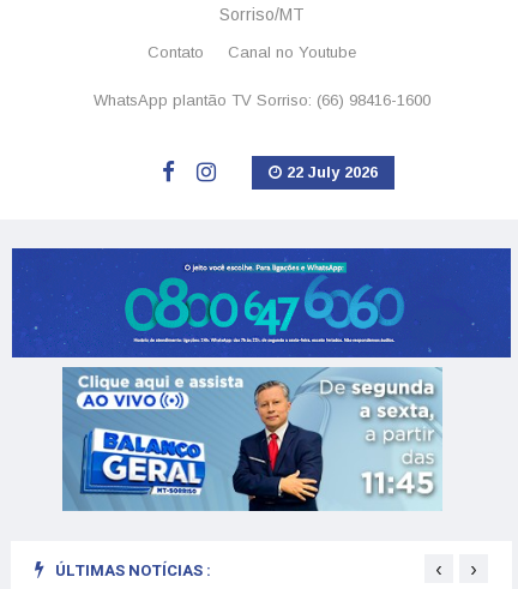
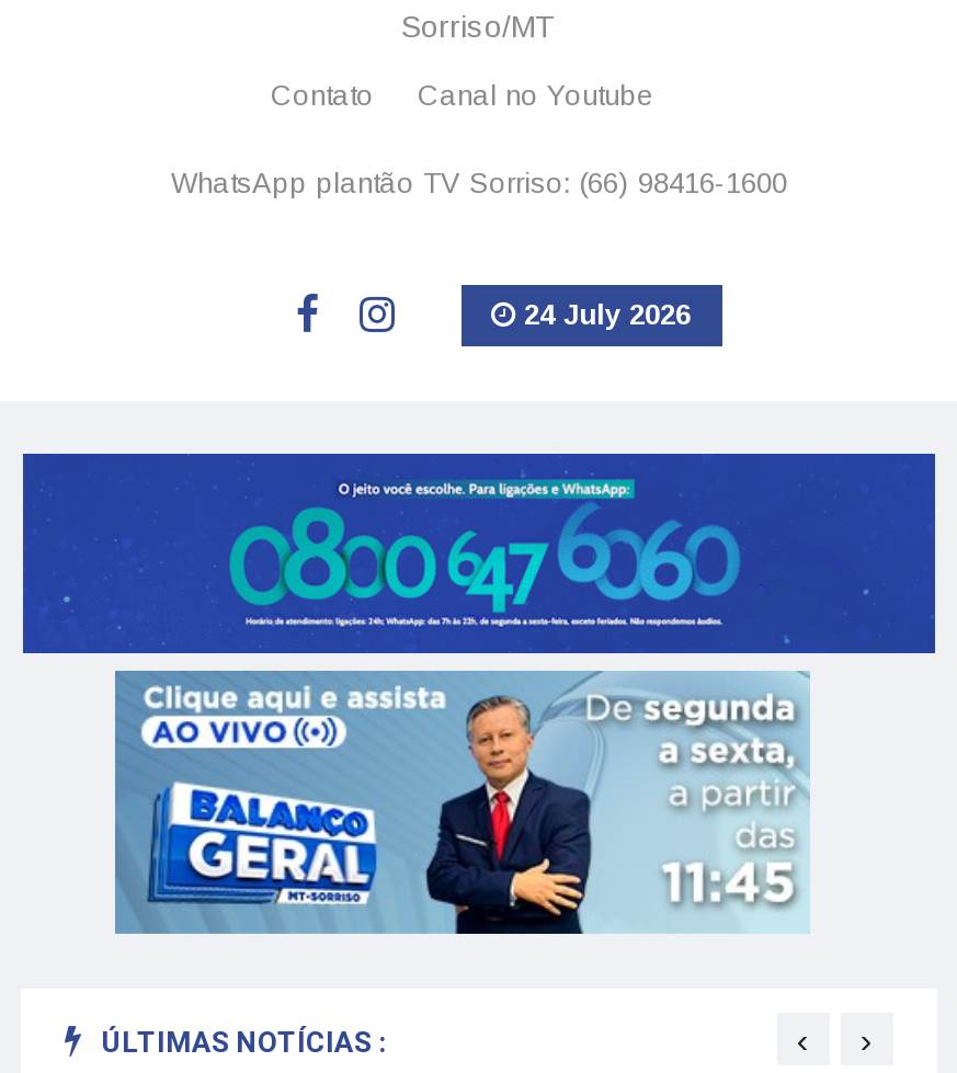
- 22 July 2026
+ 24 July 2026
